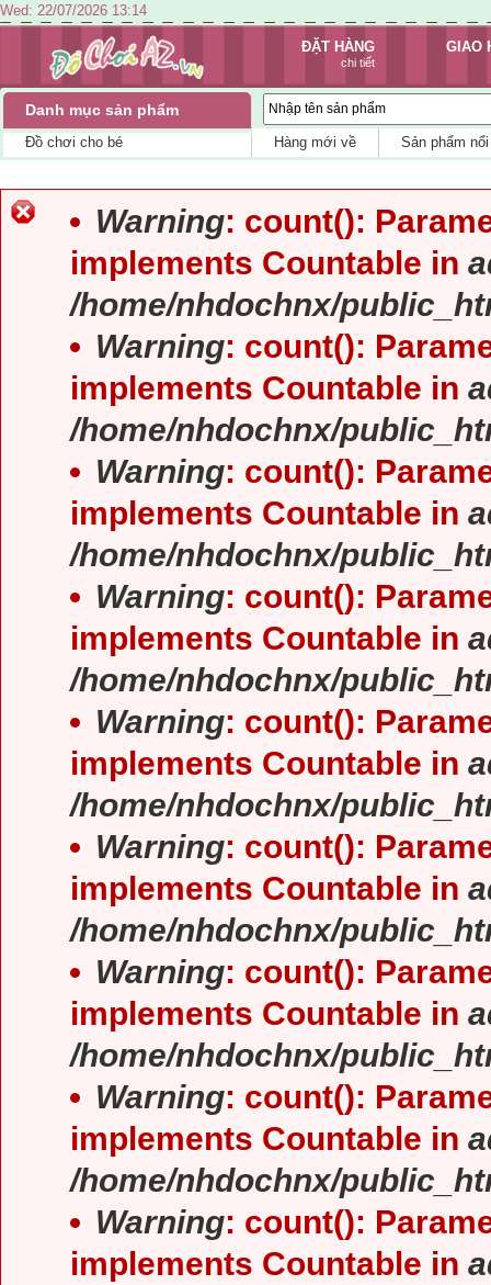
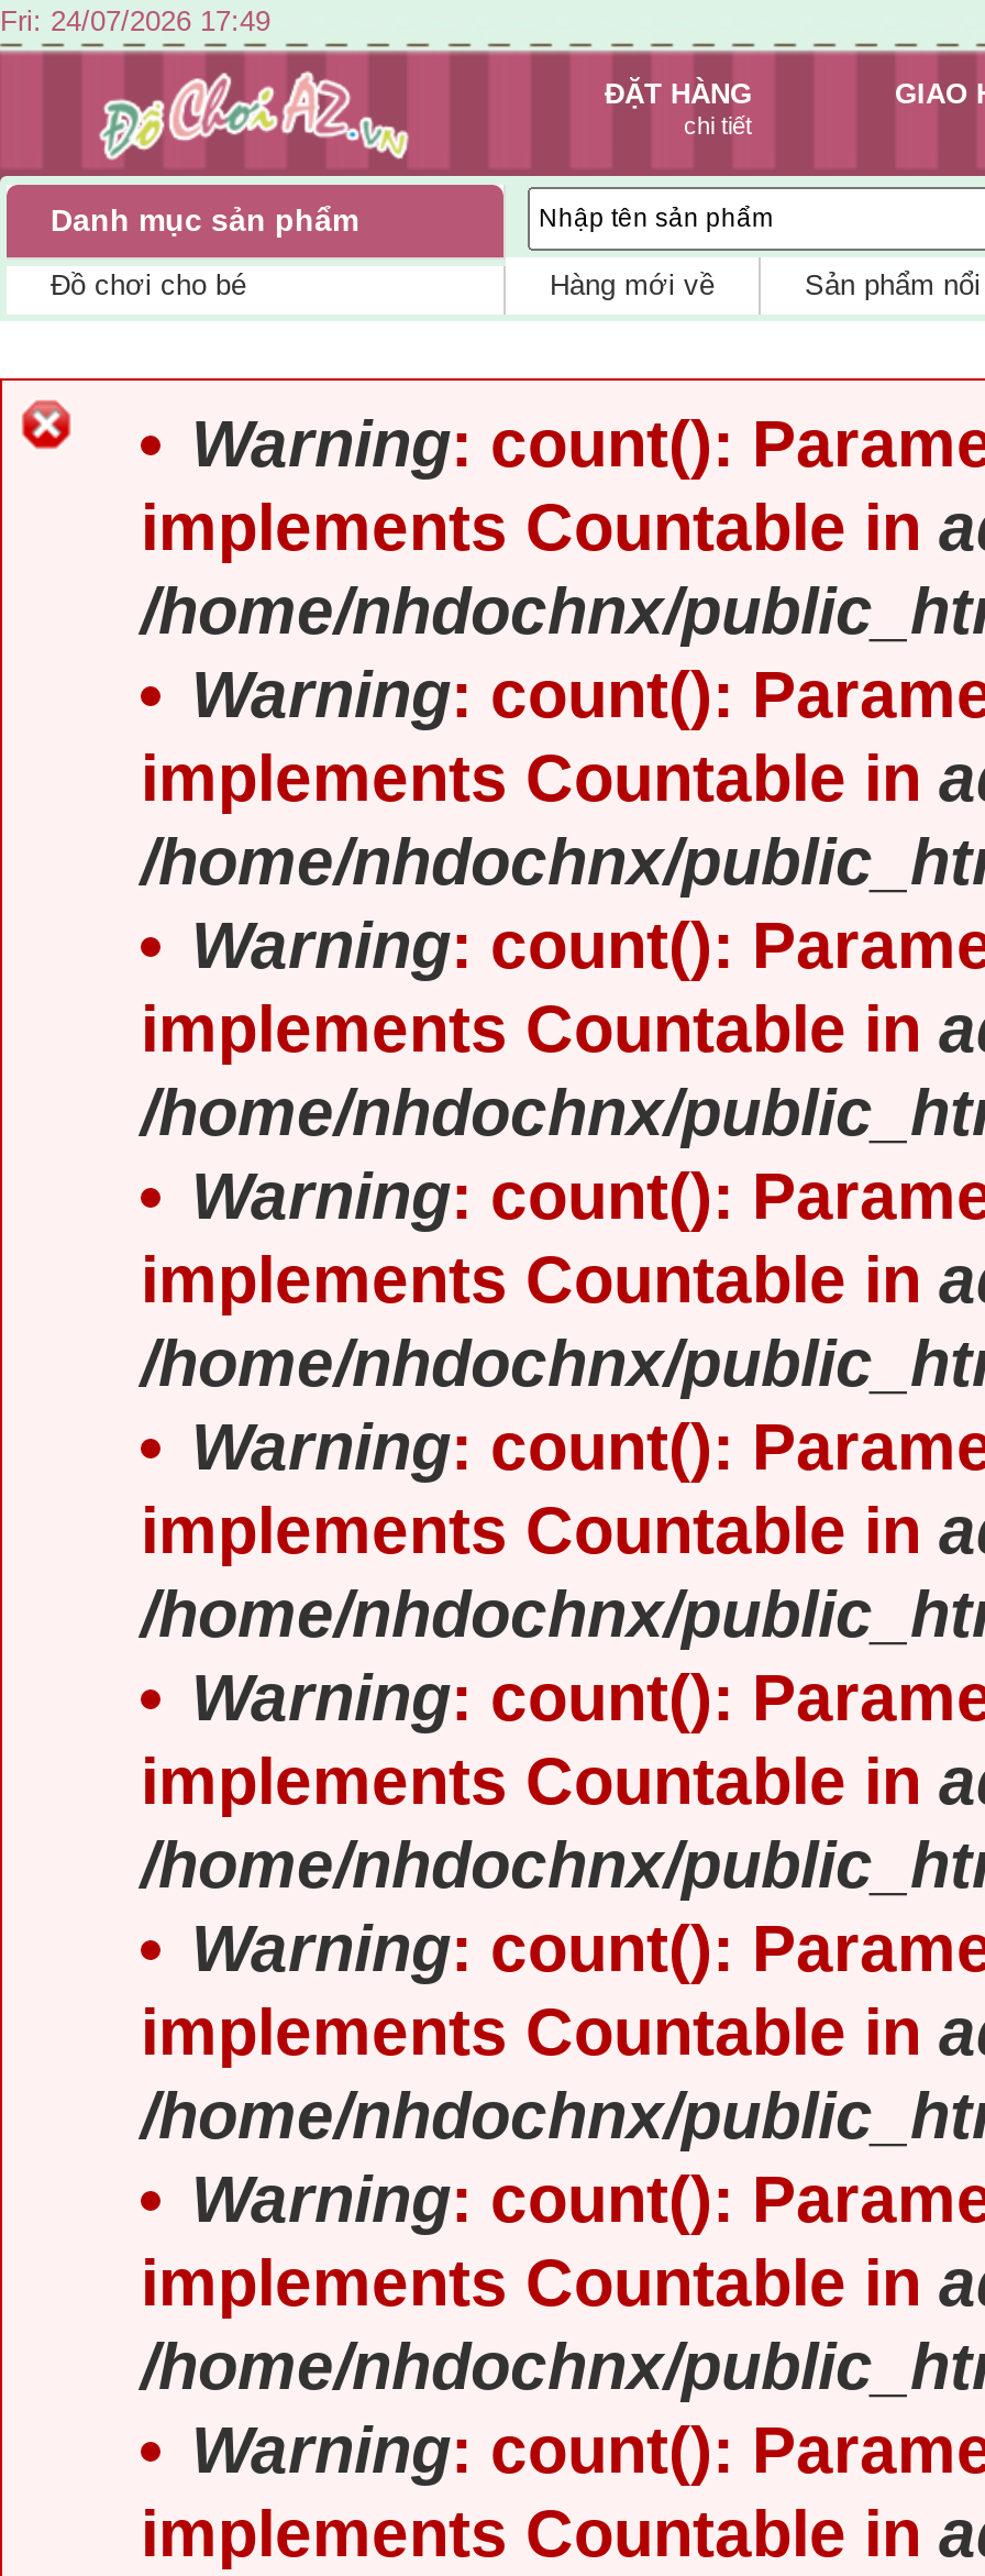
- Wed: 22/07/2026 13:14
+ Fri: 24/07/2026 17:49
